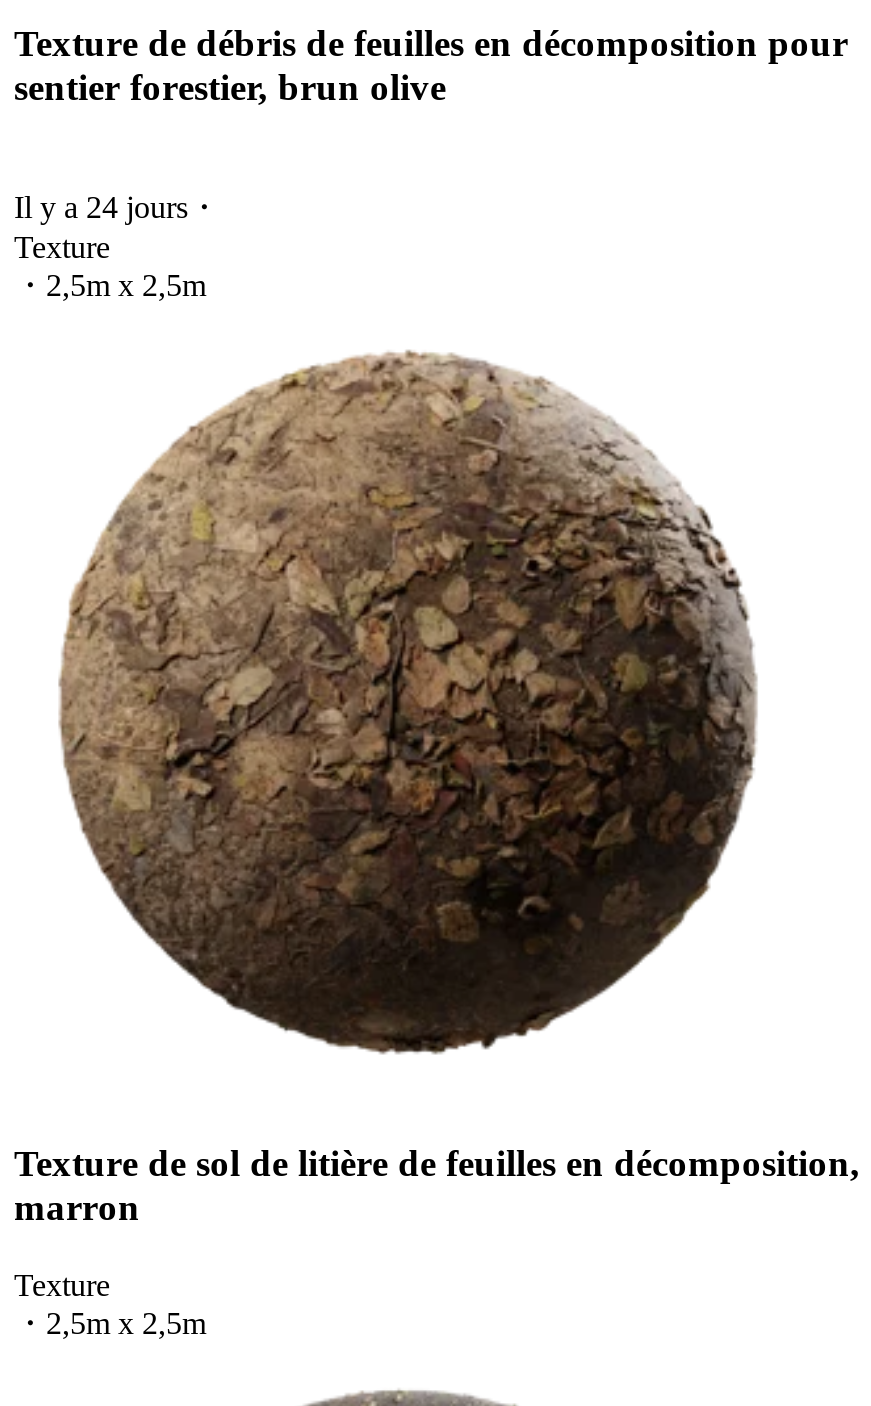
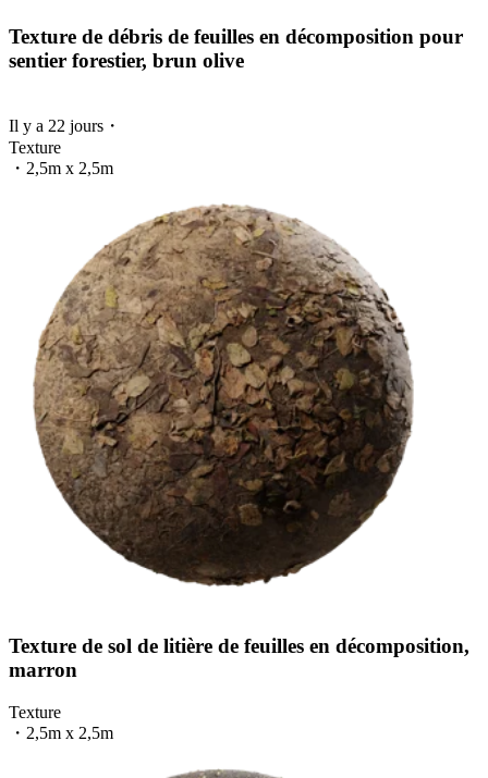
- Il y a 24 jours・
+ Il y a 22 jours・
